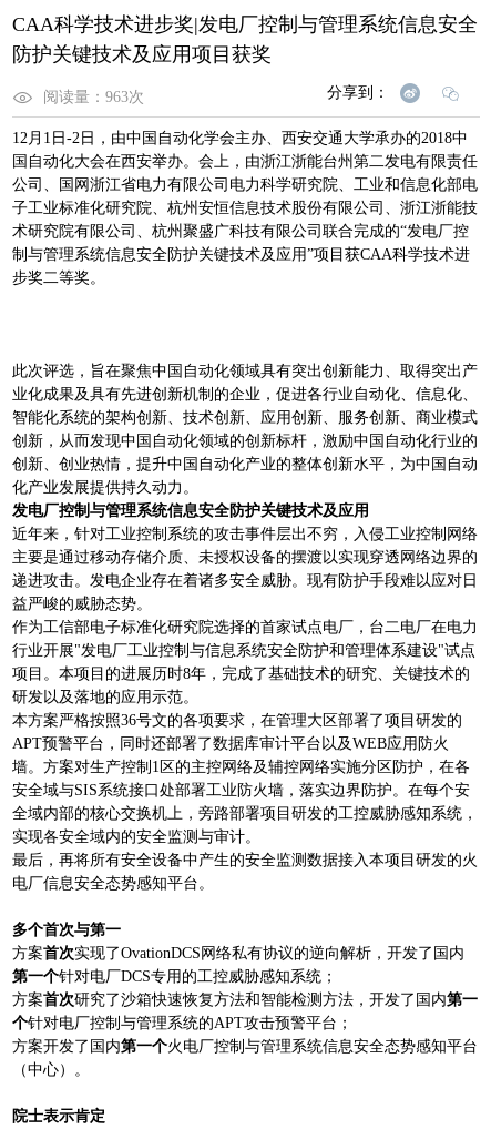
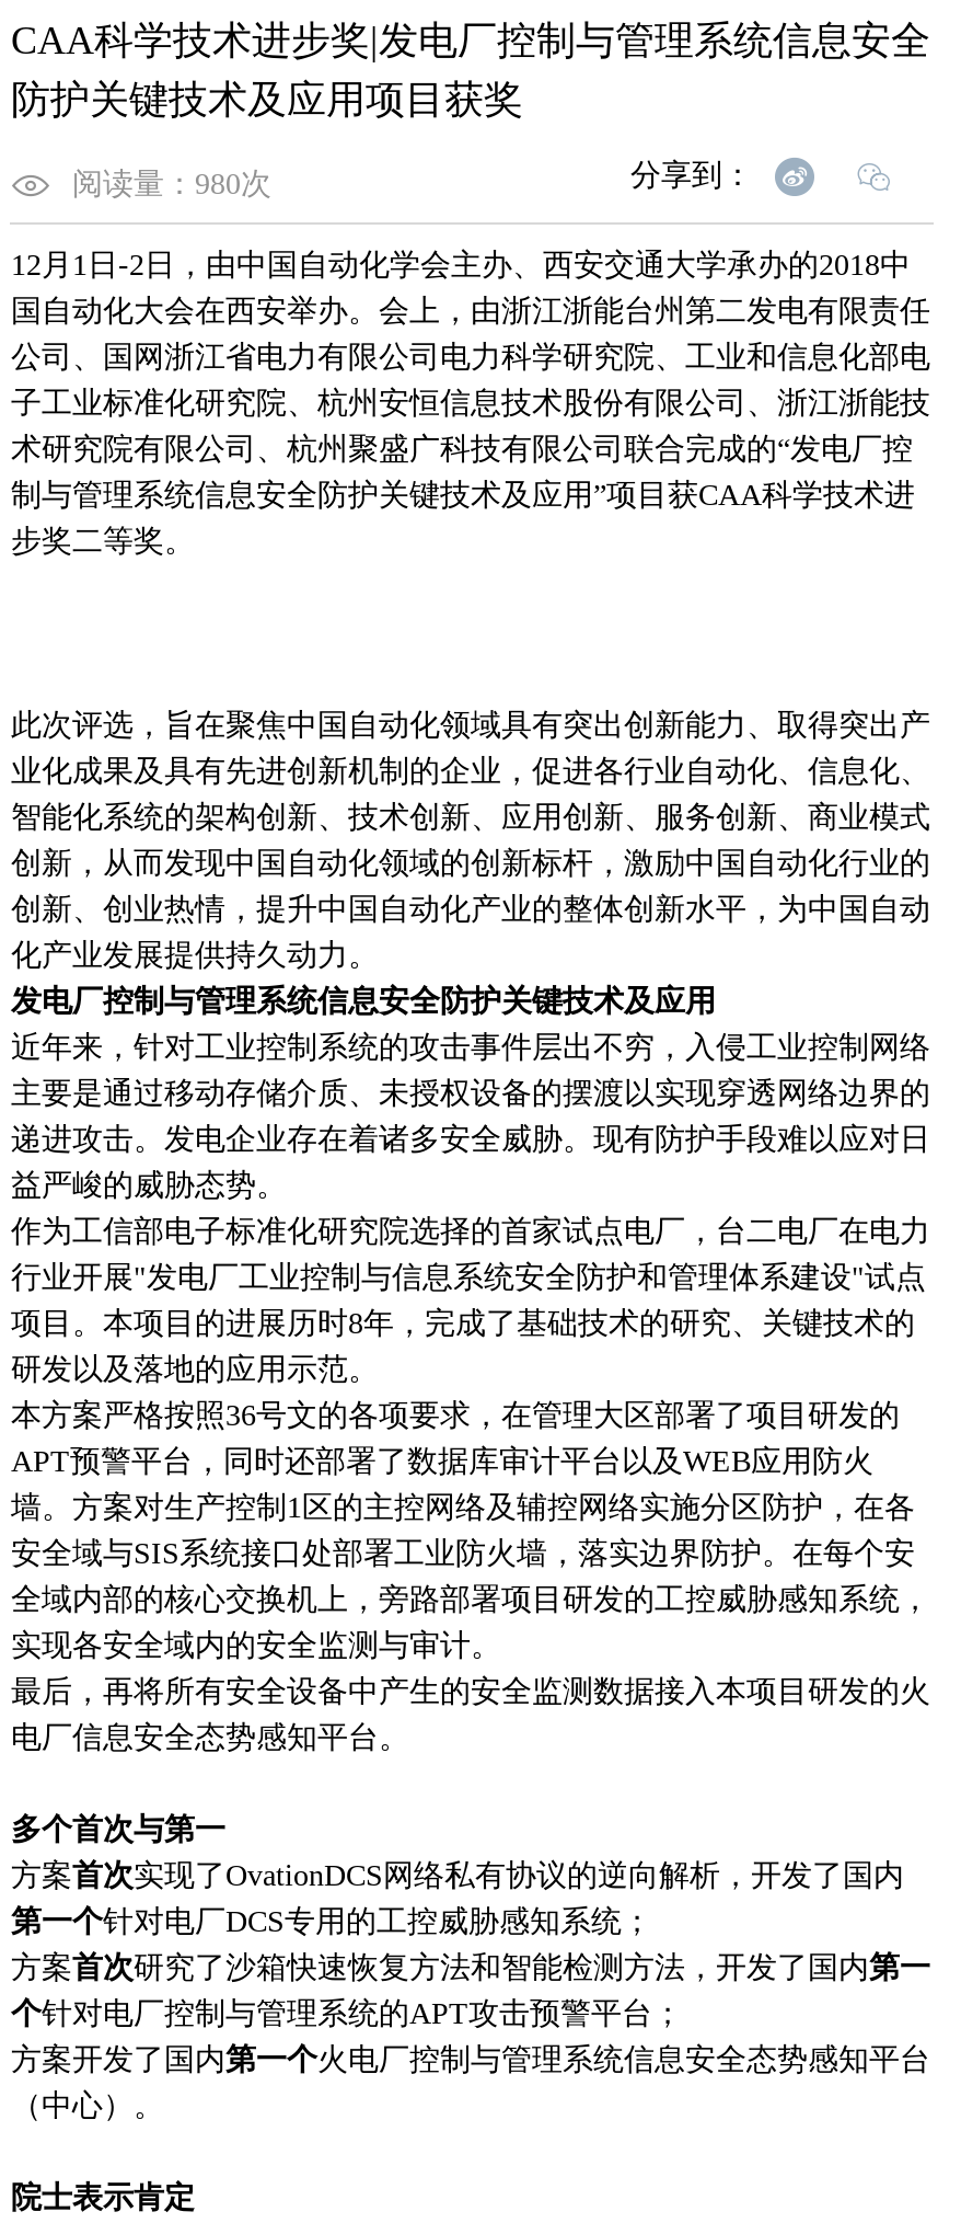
- 阅读量：963次
+ 阅读量：980次
